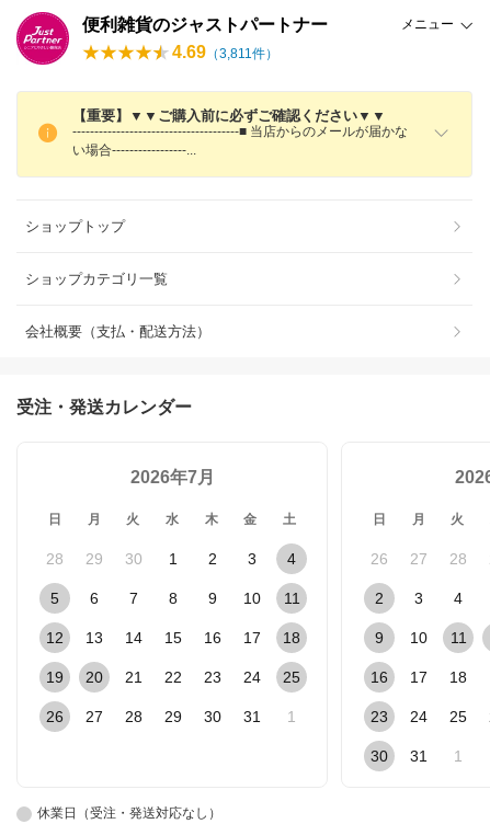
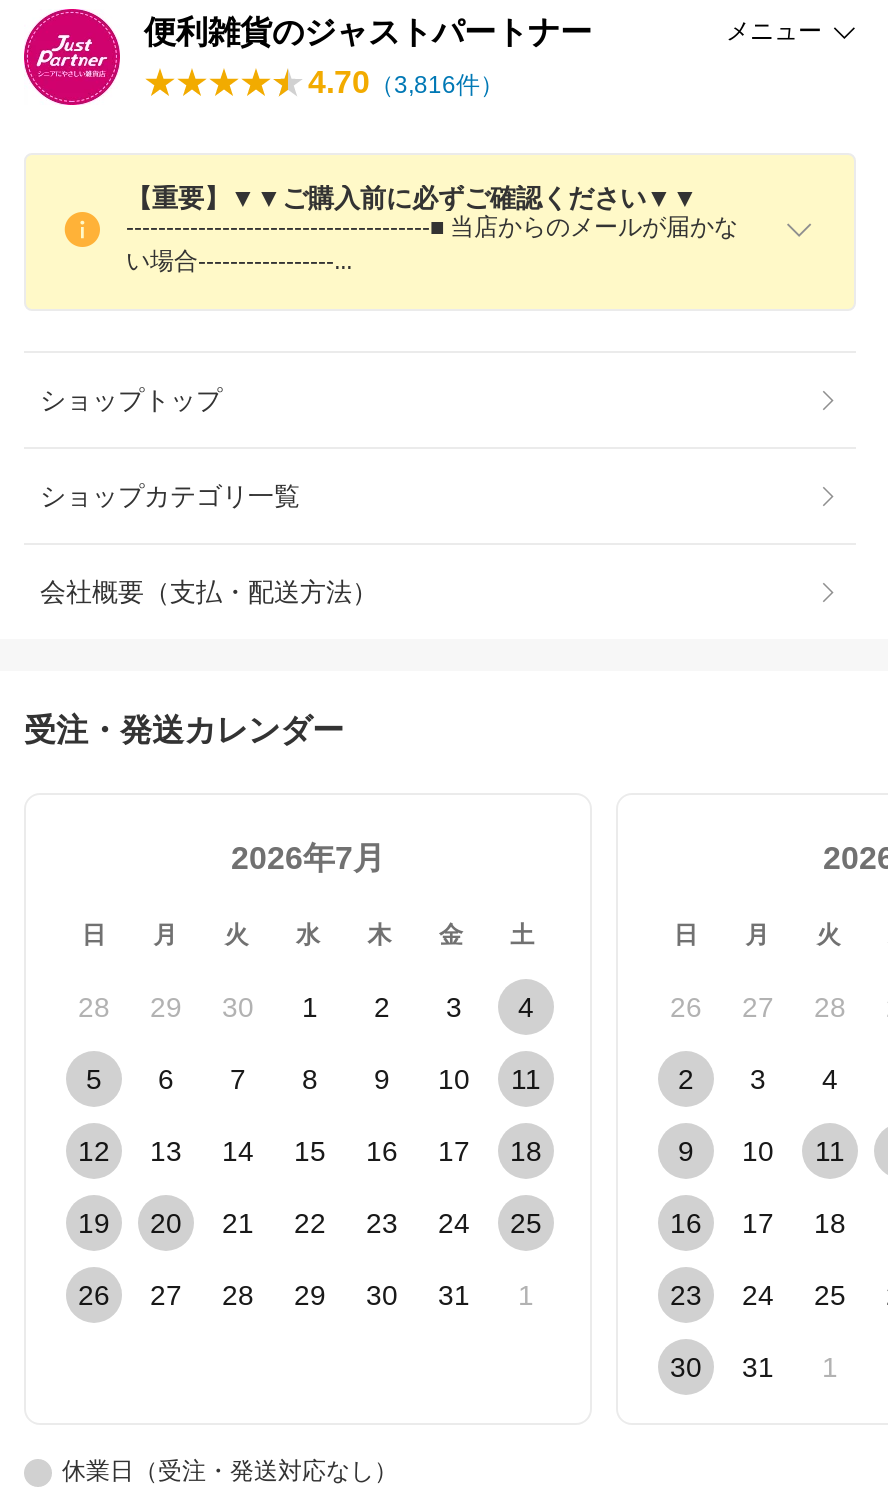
- 4.69（3,811件）
+ 4.70（3,816件）
